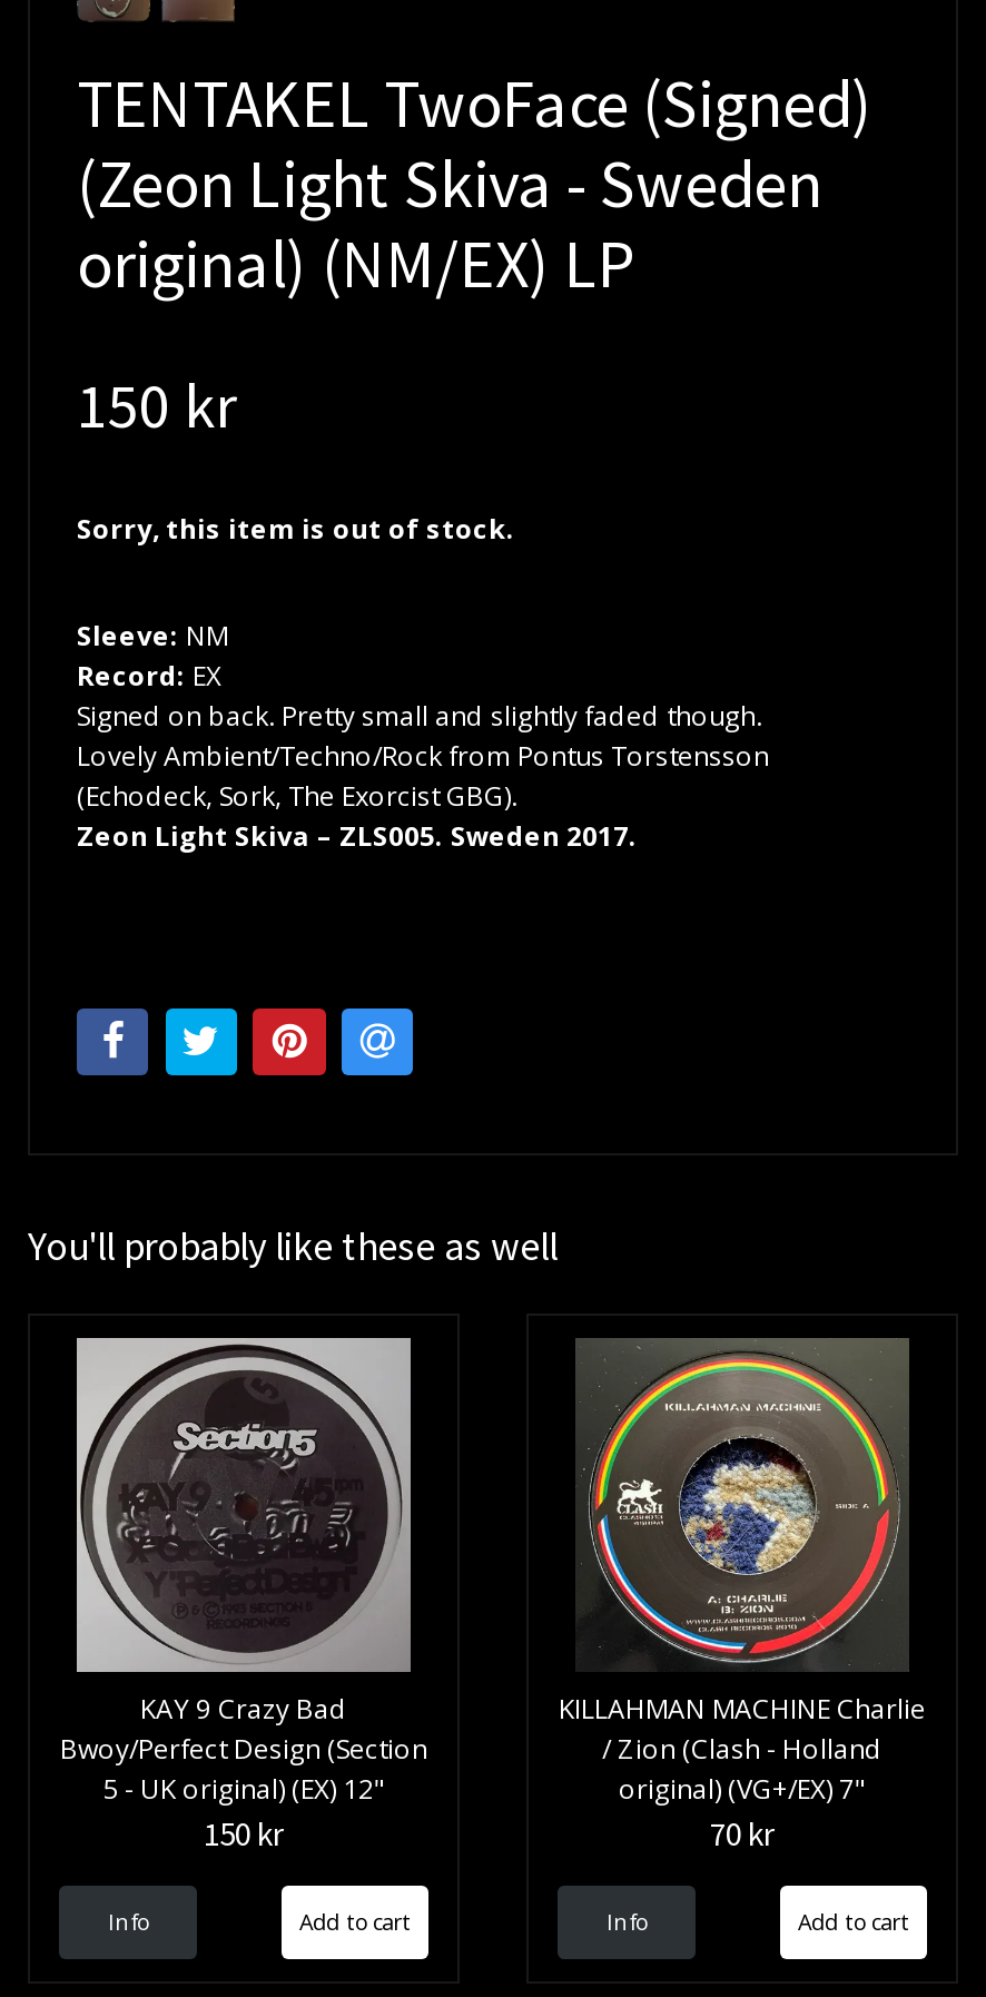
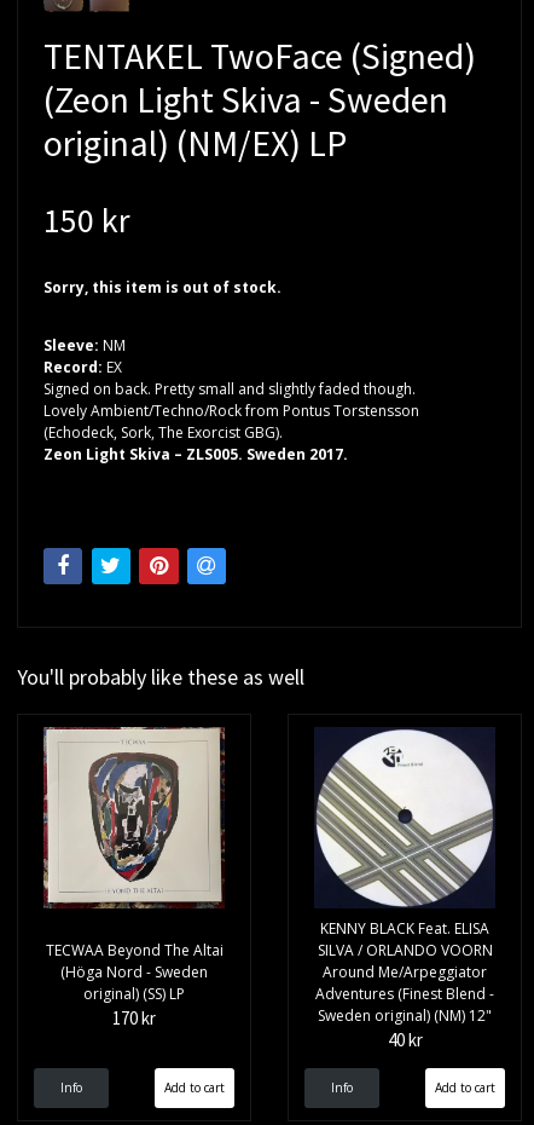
- [image]
- KAY 9 Crazy Bad
- Bwoy/Perfect Design (Section
- 5 - UK original) (EX) 12"
- 150 kr
+ [image]
+ TECWAA Beyond The Altai
+ (Höga Nord - Sweden
+ original) (SS) LP
+ 170 kr

- [image]
+ [image]

- KILLAHMAN MACHINE Charlie
- / Zion (Clash - Holland
- original) (VG+/EX) 7"
- 70 kr
+ KENNY BLACK Feat. ELISA
+ SILVA / ORLANDO VOORN
+ Around Me/Arpeggiator
+ Adventures (Finest Blend -
+ Sweden original) (NM) 12"
+ 40 kr
